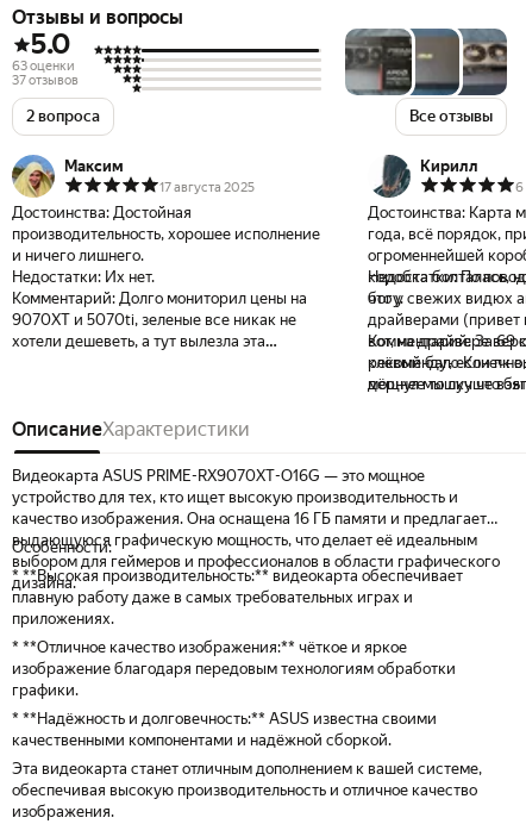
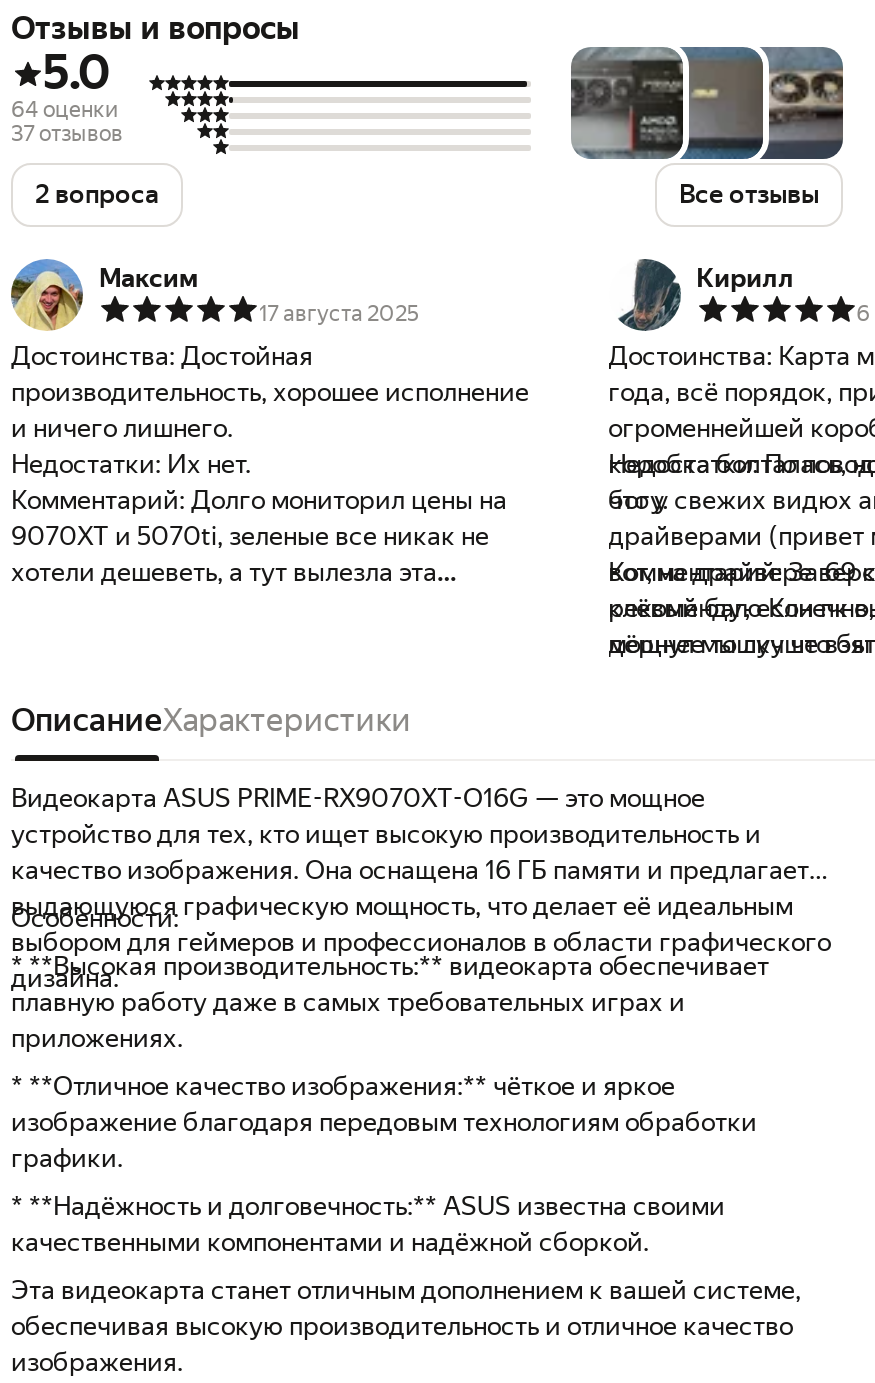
- 63 оценки
+ 64 оценки
